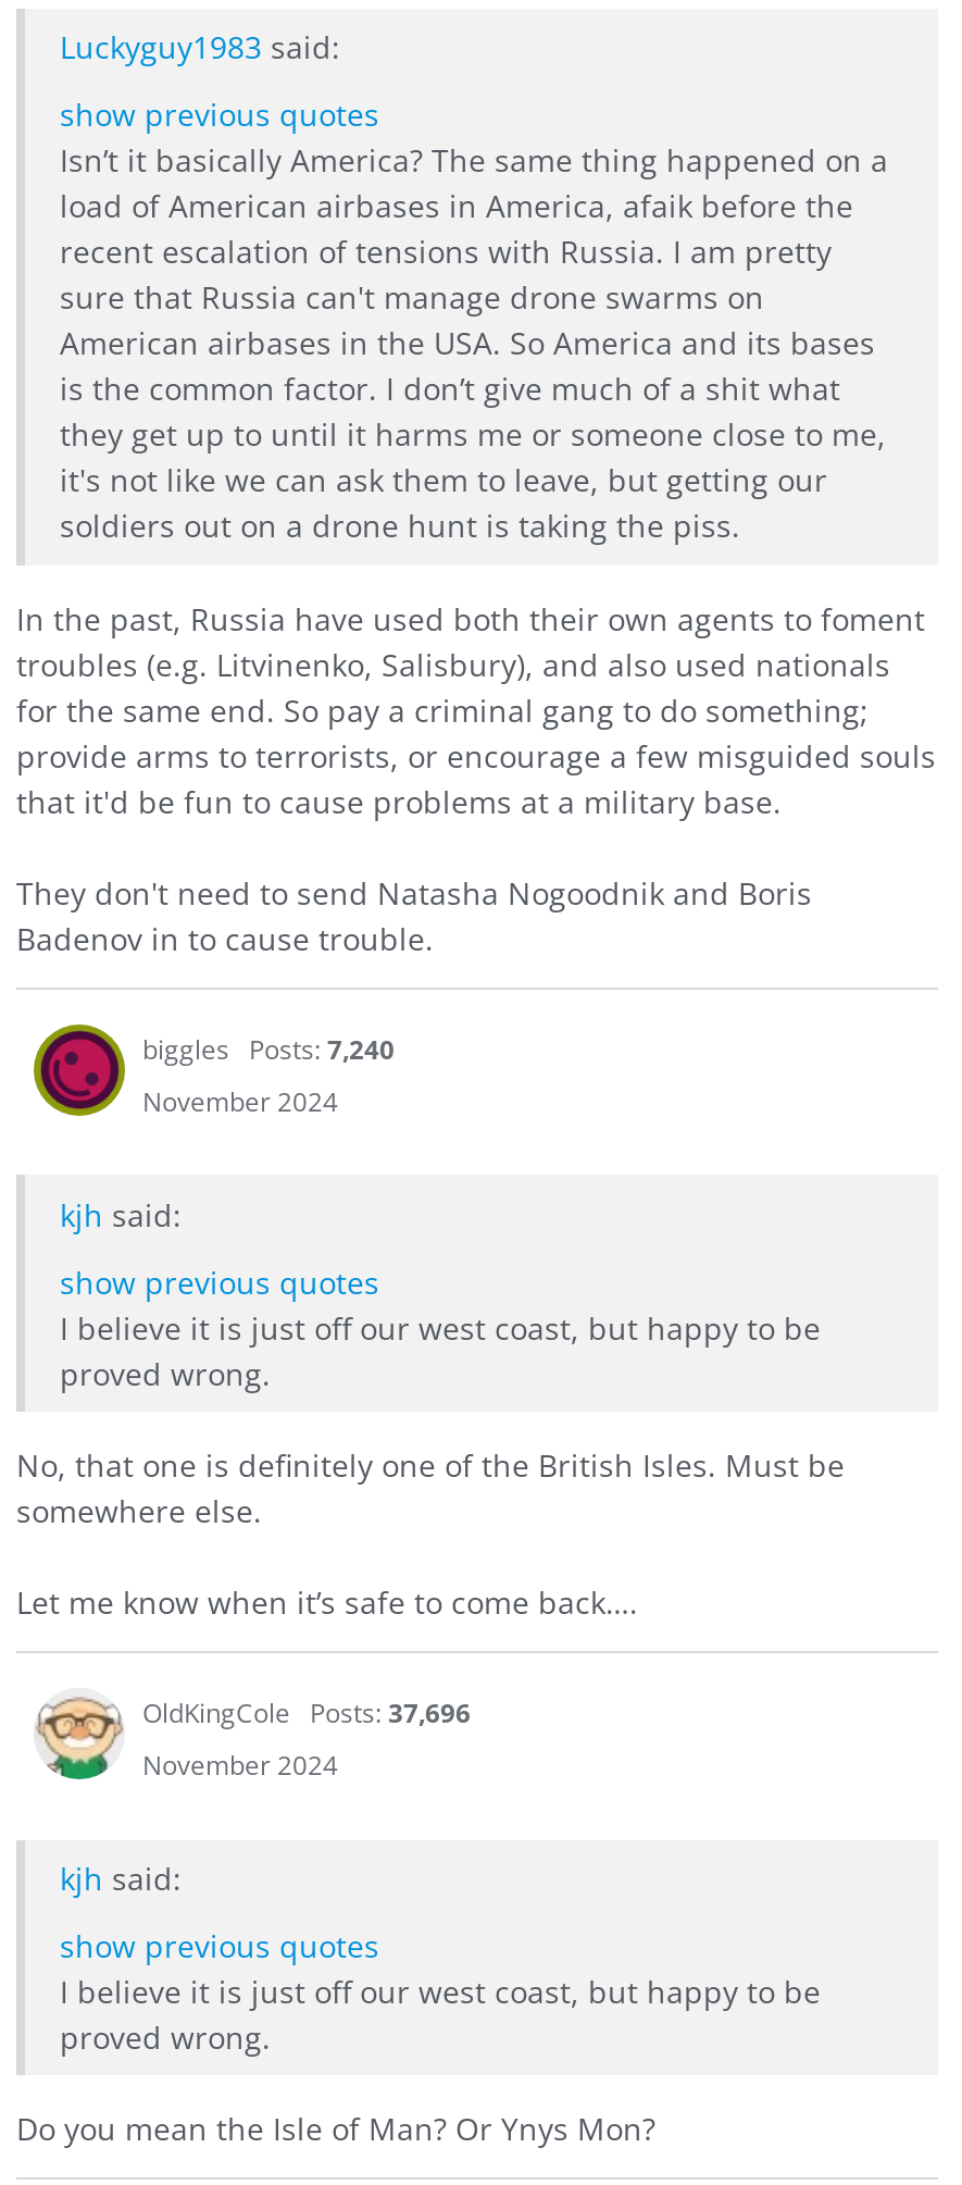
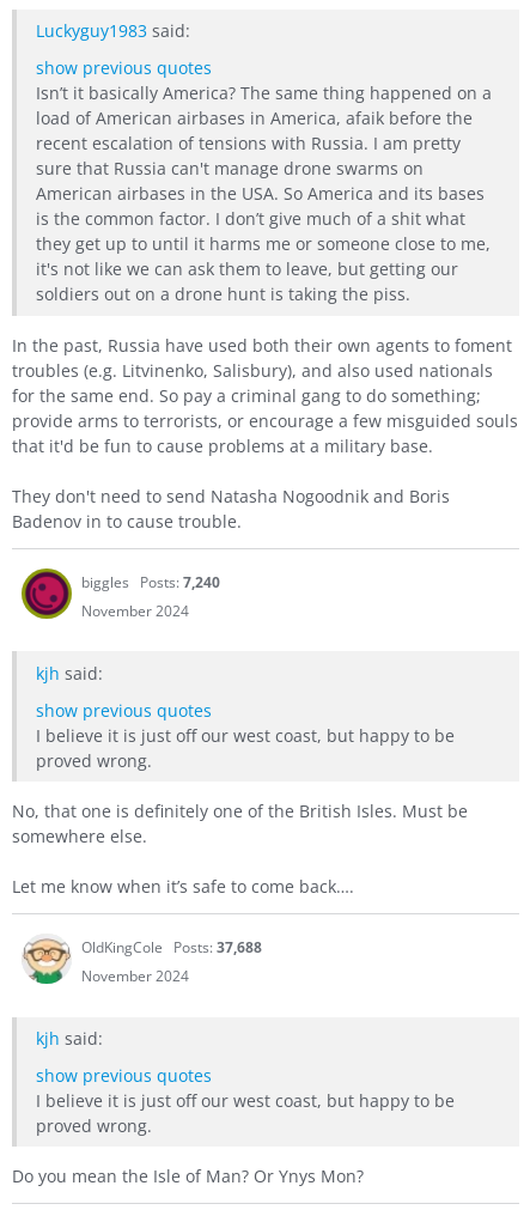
- OldKingCole Posts: 37,696
+ OldKingCole Posts: 37,688
